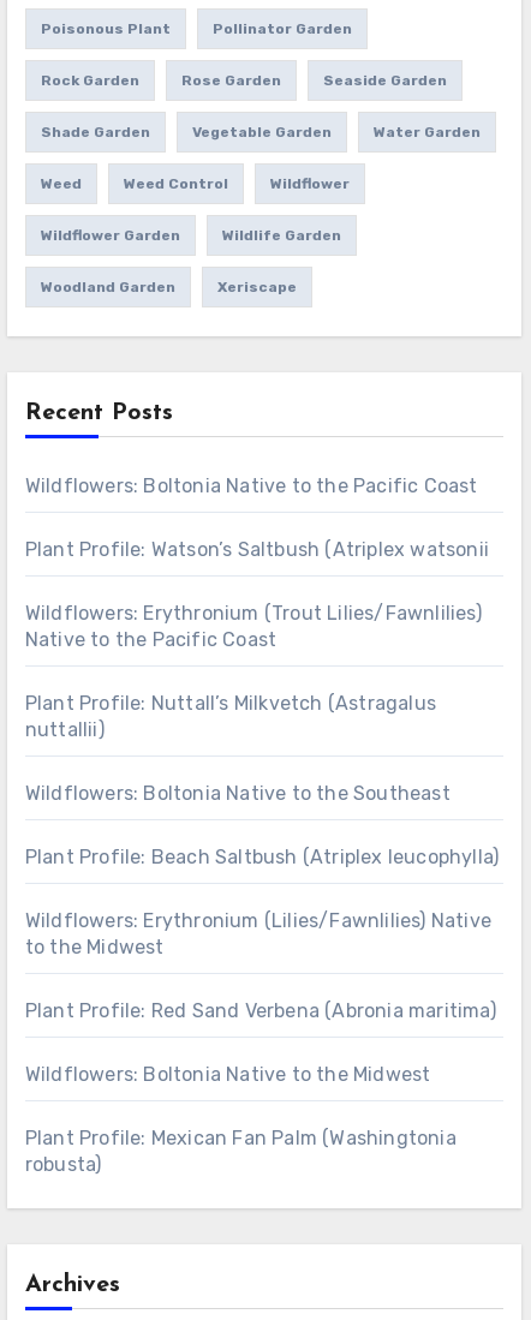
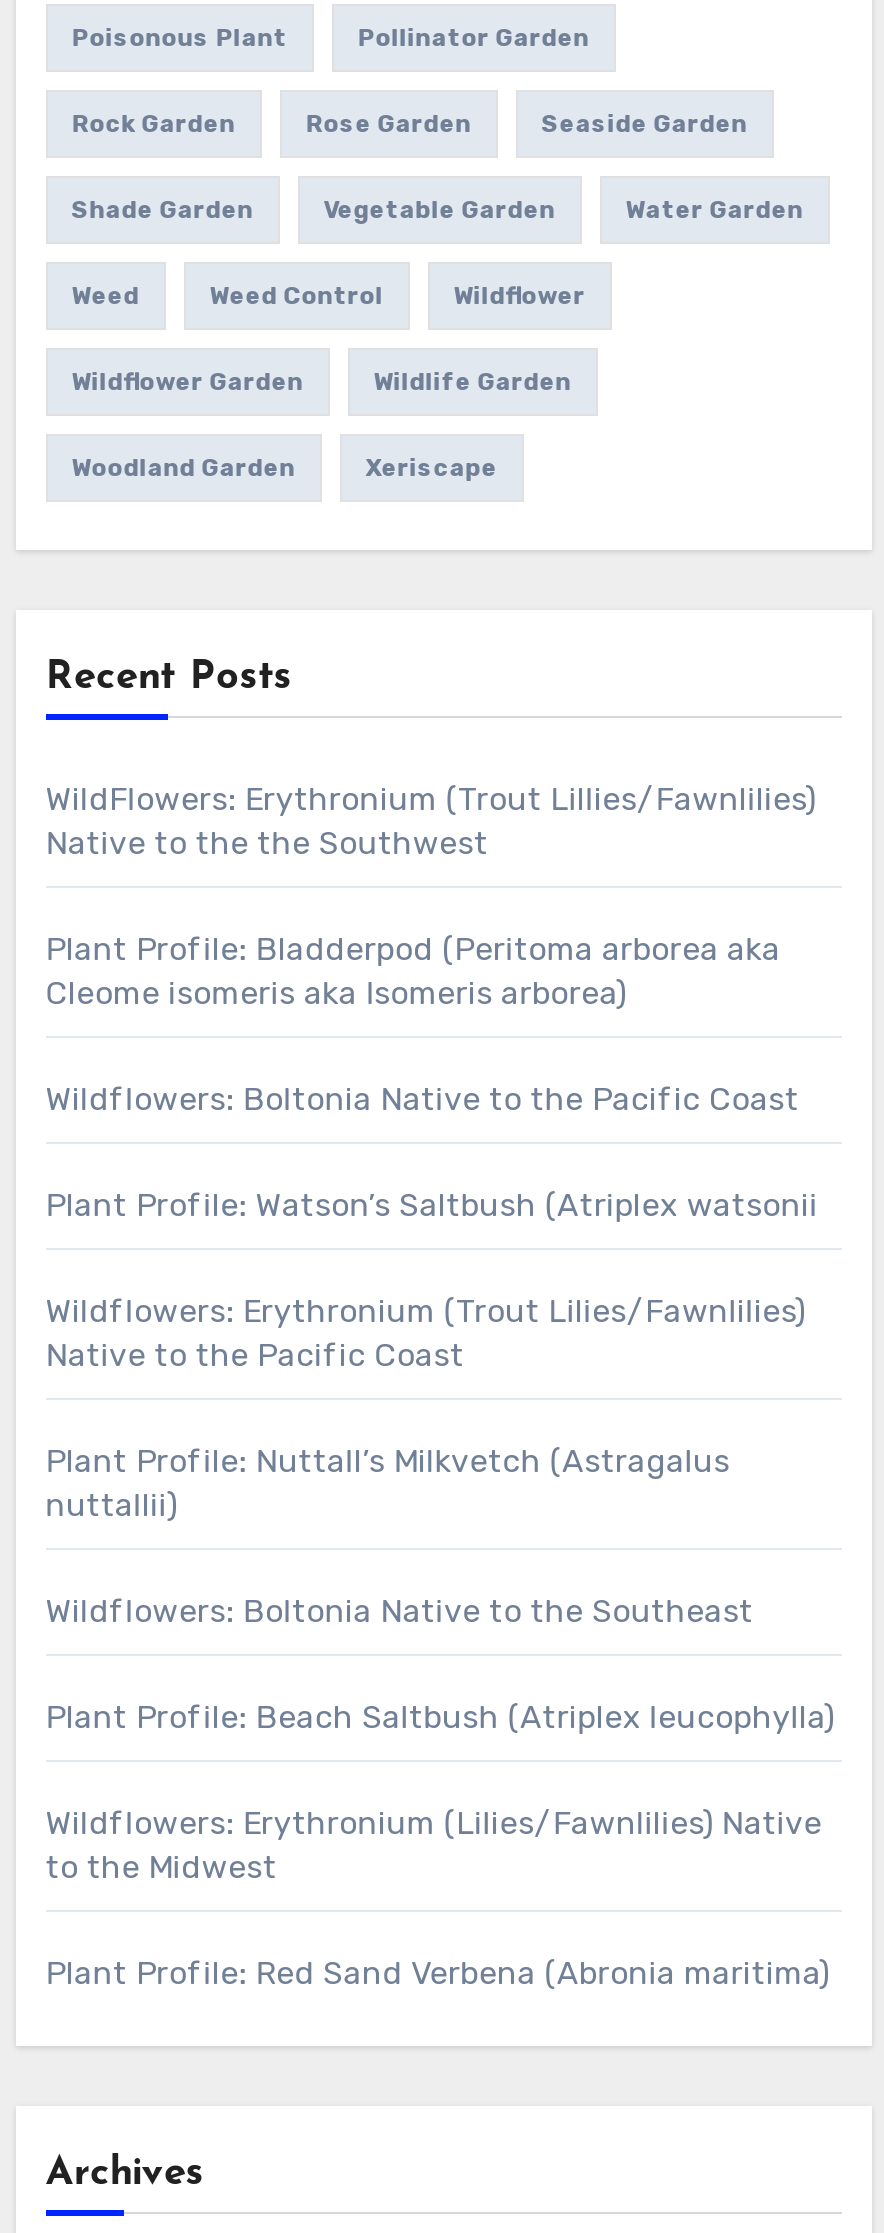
+ WildFlowers: Erythronium (Trout Lillies/Fawnlilies)
+ Native to the the Southwest
+ Plant Profile: Bladderpod (Peritoma arborea aka
+ Cleome isomeris aka Isomeris arborea)

moved down: Wildflowers: Boltonia Native to the Pacific Coast | Plant Profile: Watson’s Saltbush (Atriplex watsonii | Wildflowers: Erythronium (Trout Lilies/Fawnlilies) | ... | to the Midwest | Plant Profile: Red Sand Verbena (Abronia maritima)

- Wildflowers: Boltonia Native to the Midwest
- Plant Profile: Mexican Fan Palm (Washingtonia
- robusta)
